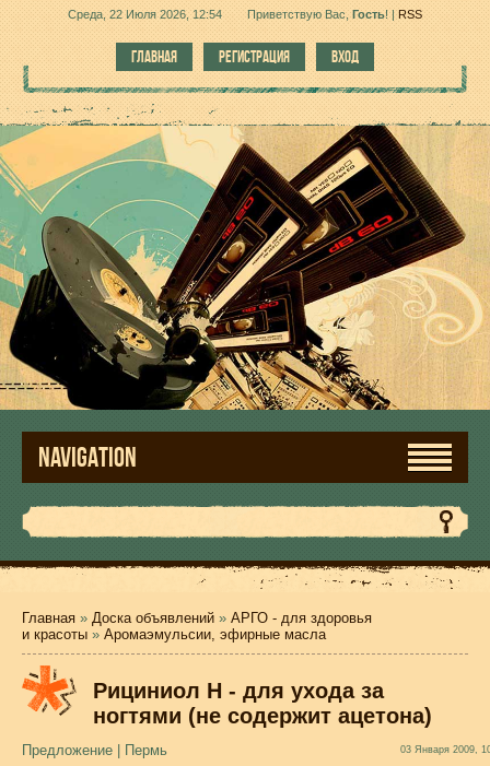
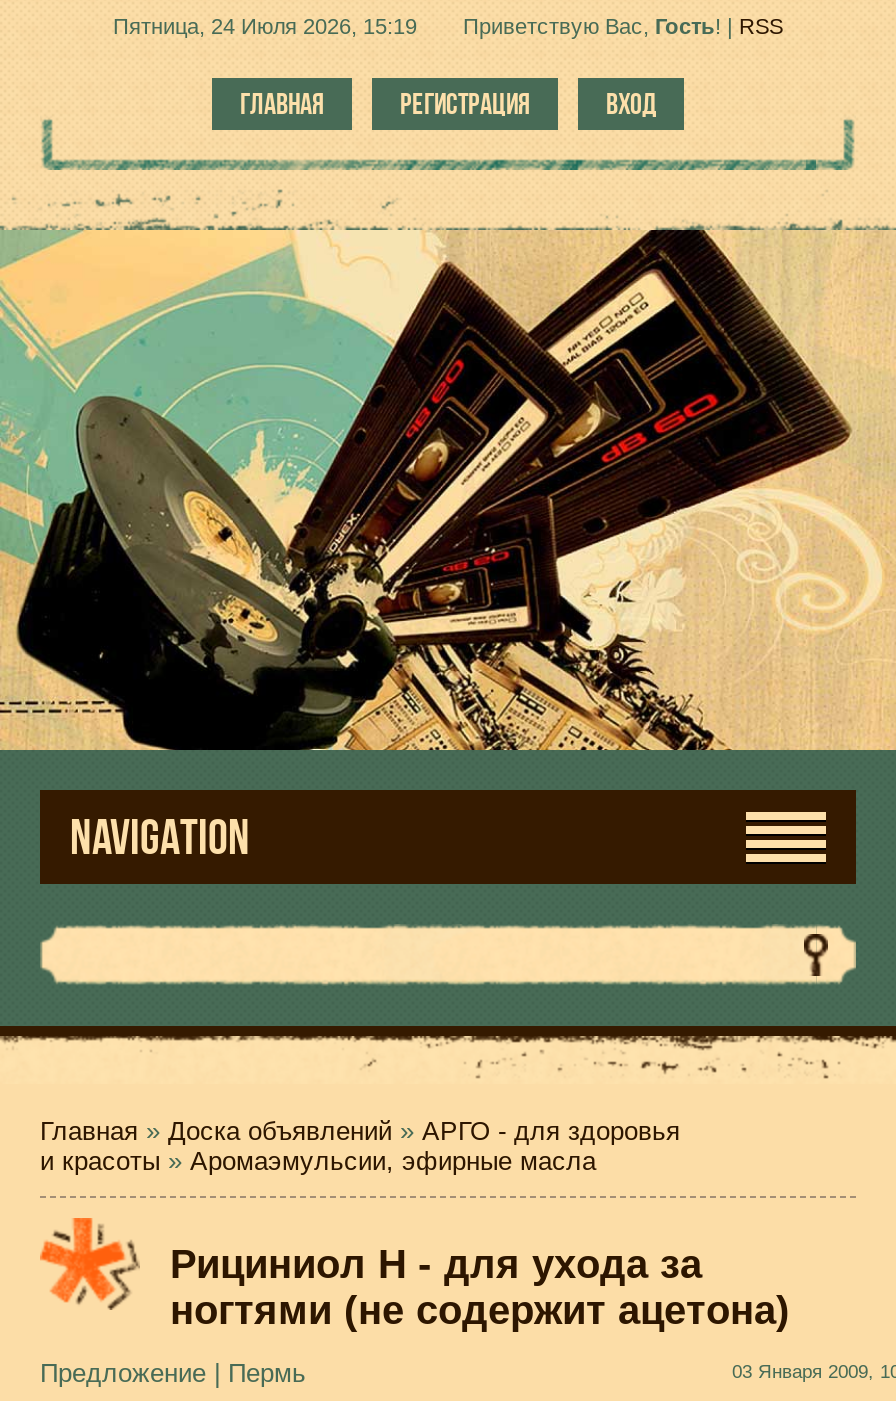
- Среда, 22 Июля 2026, 12:54
+ Пятница, 24 Июля 2026, 15:19
